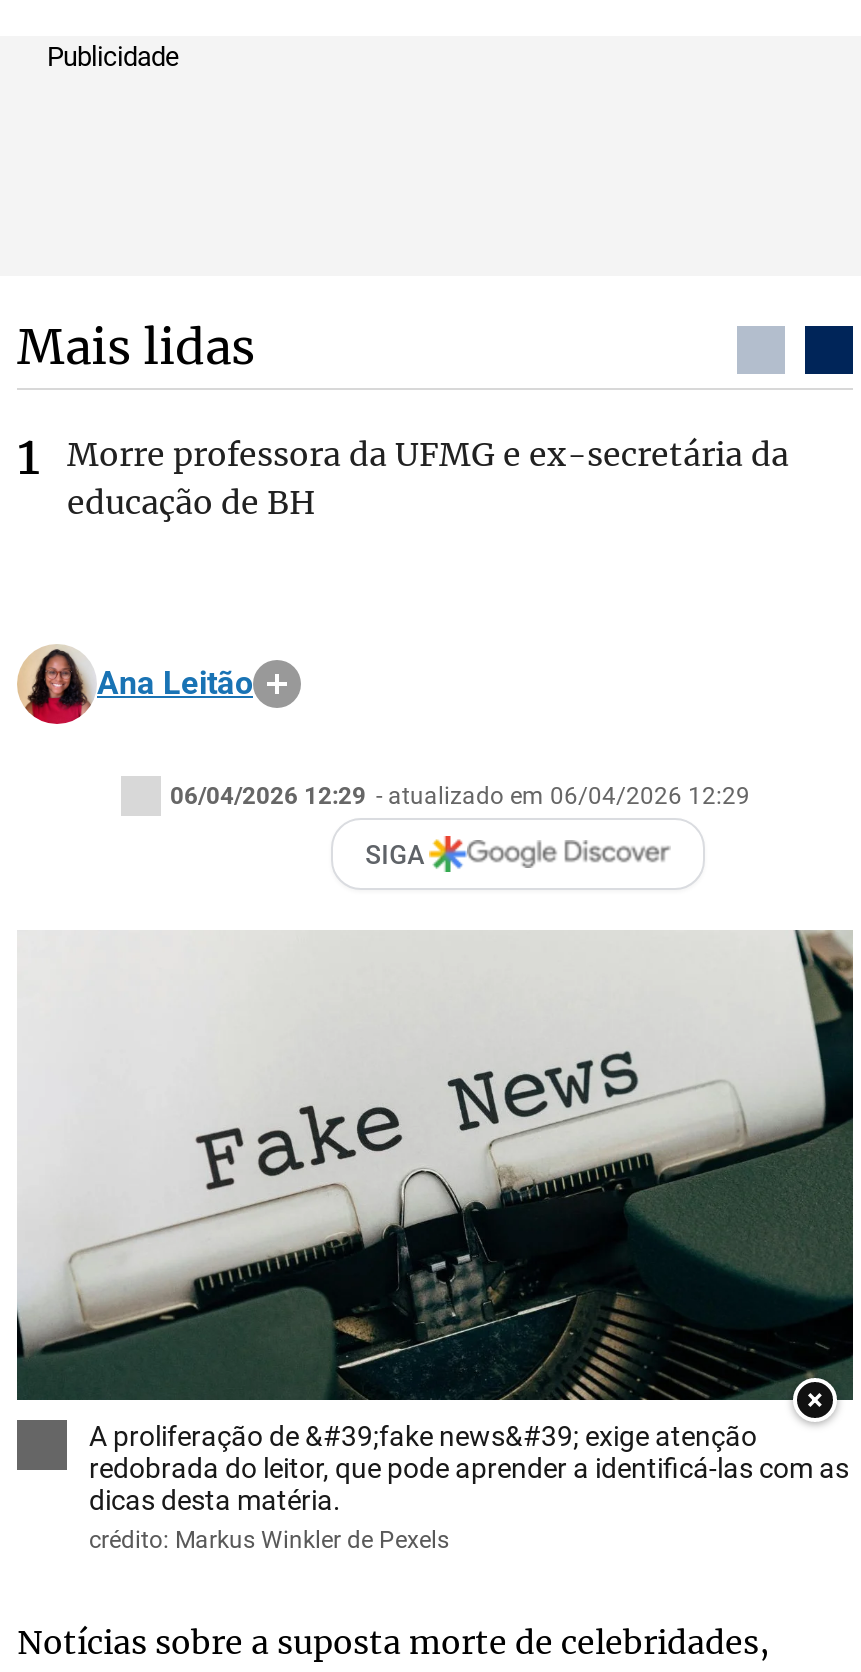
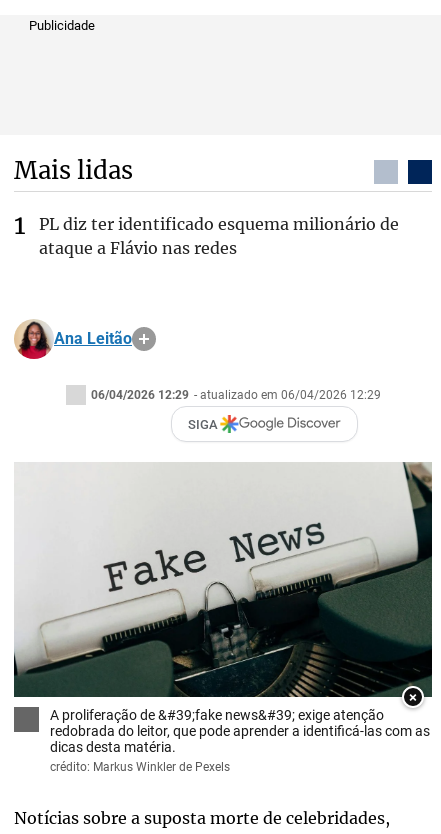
- Morre professora da UFMG e ex-secretária da
- educação de BH
+ PL diz ter identificado esquema milionário de
+ ataque a Flávio nas redes
